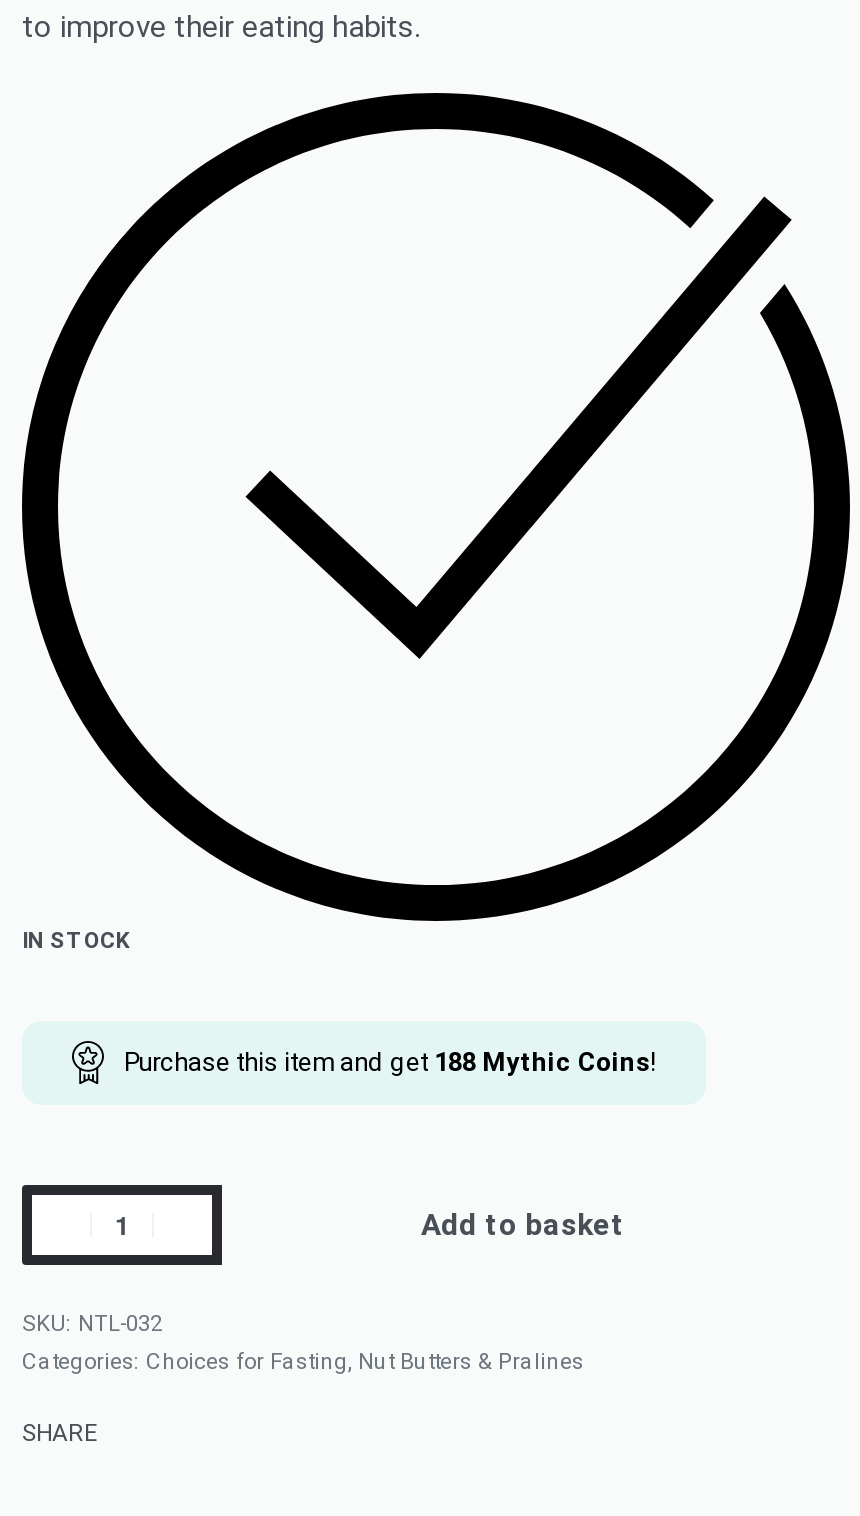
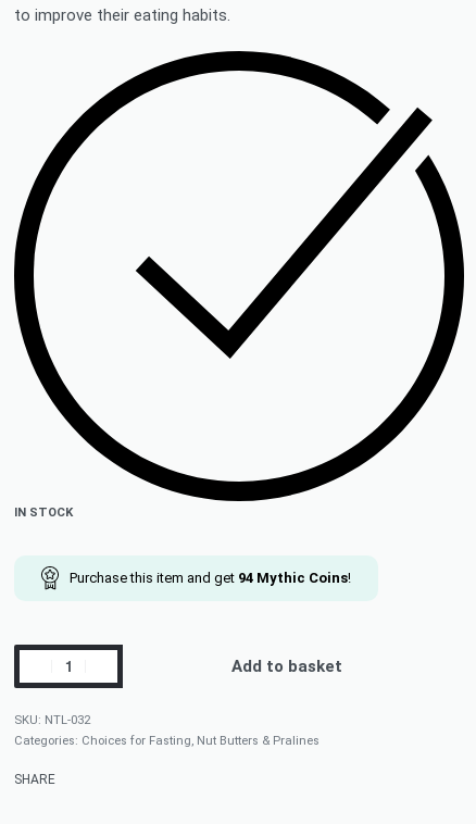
- Purchase this item and get 188 Mythic Coins!
+ Purchase this item and get 94 Mythic Coins!
